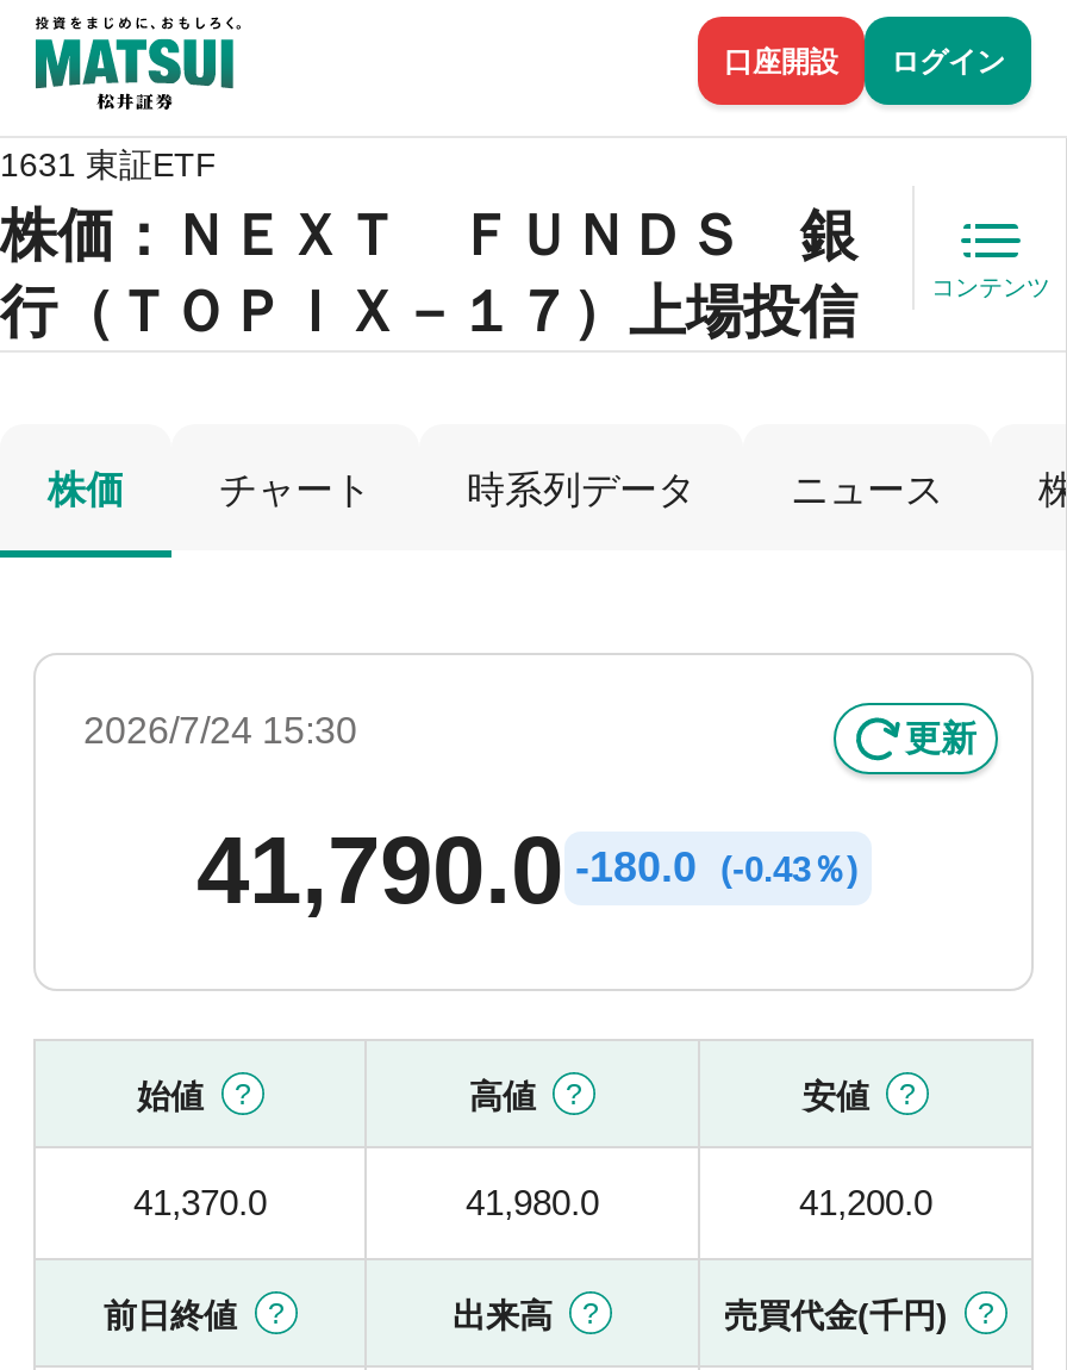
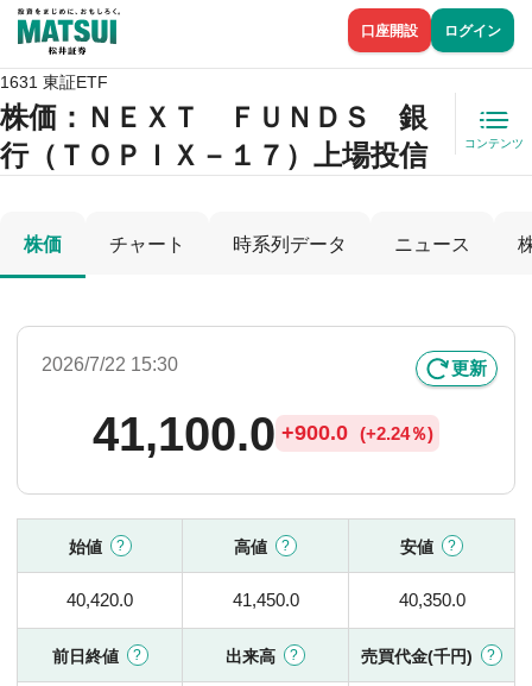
- 2026/7/24 15:30
+ 2026/7/22 15:30

- 41,790.0 -180.0 (- 0.43％)
+ 41,100.0 +900.0 (+ 2.24％)

- 41,370.0
+ 40,420.0

- 41,980.0
+ 41,450.0

- 41,200.0
+ 40,350.0
